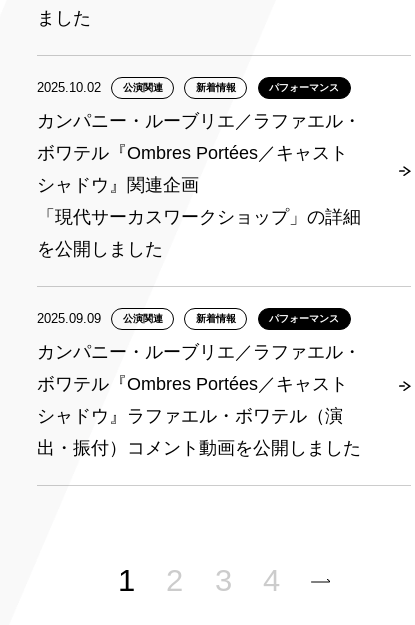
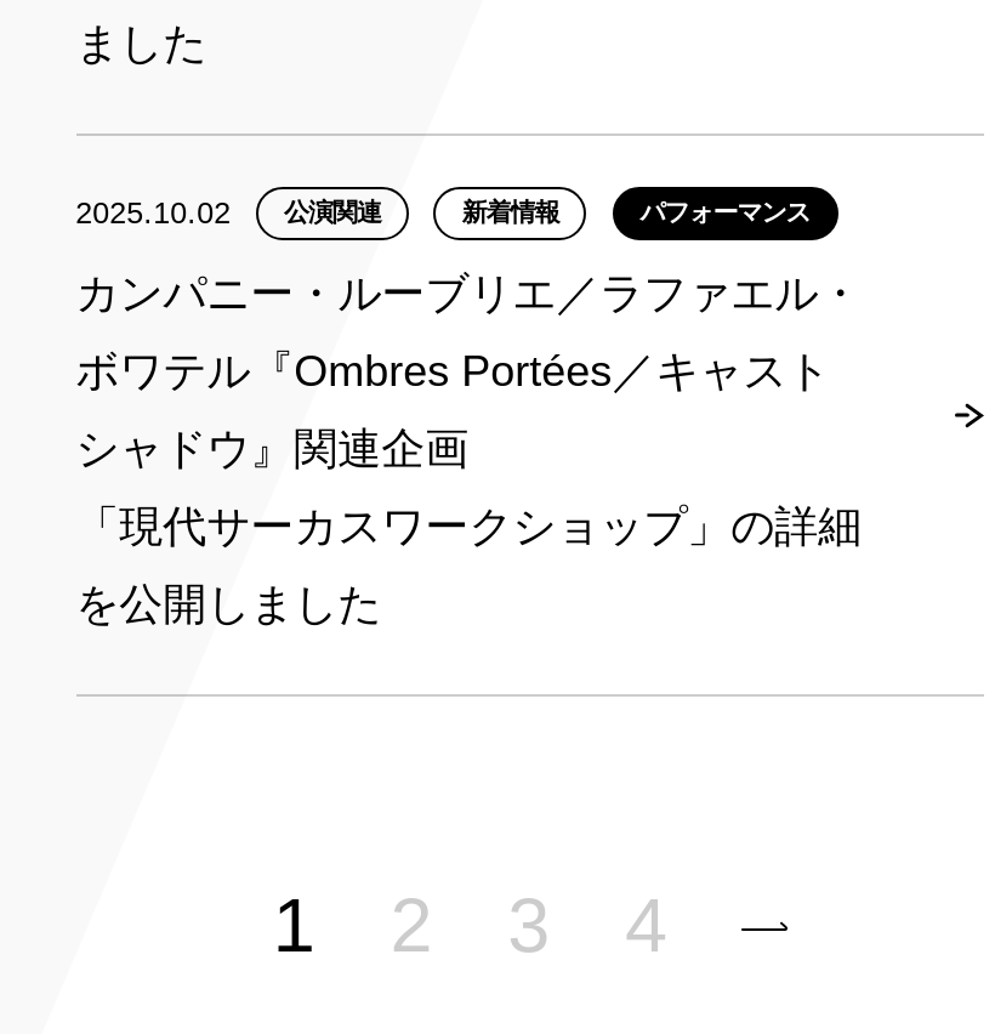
- 2025.09.09
- 公演関連
- 新着情報
- パフォーマンス
- カンパニー・ルーブリエ／ラファエル・
- ボワテル『Ombres Portées／キャスト
- シャドウ』ラファエル・ボワテル（演
- 出・振付）コメント動画を公開しました
